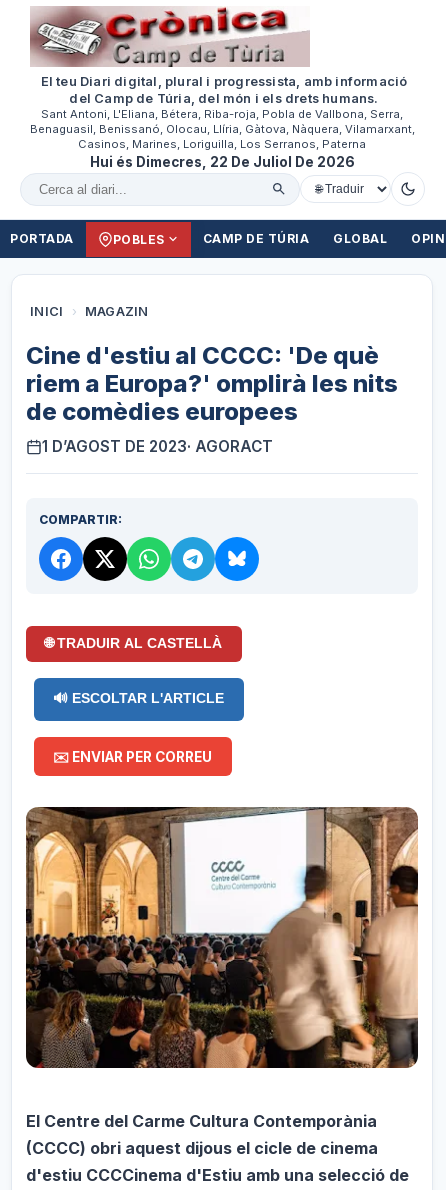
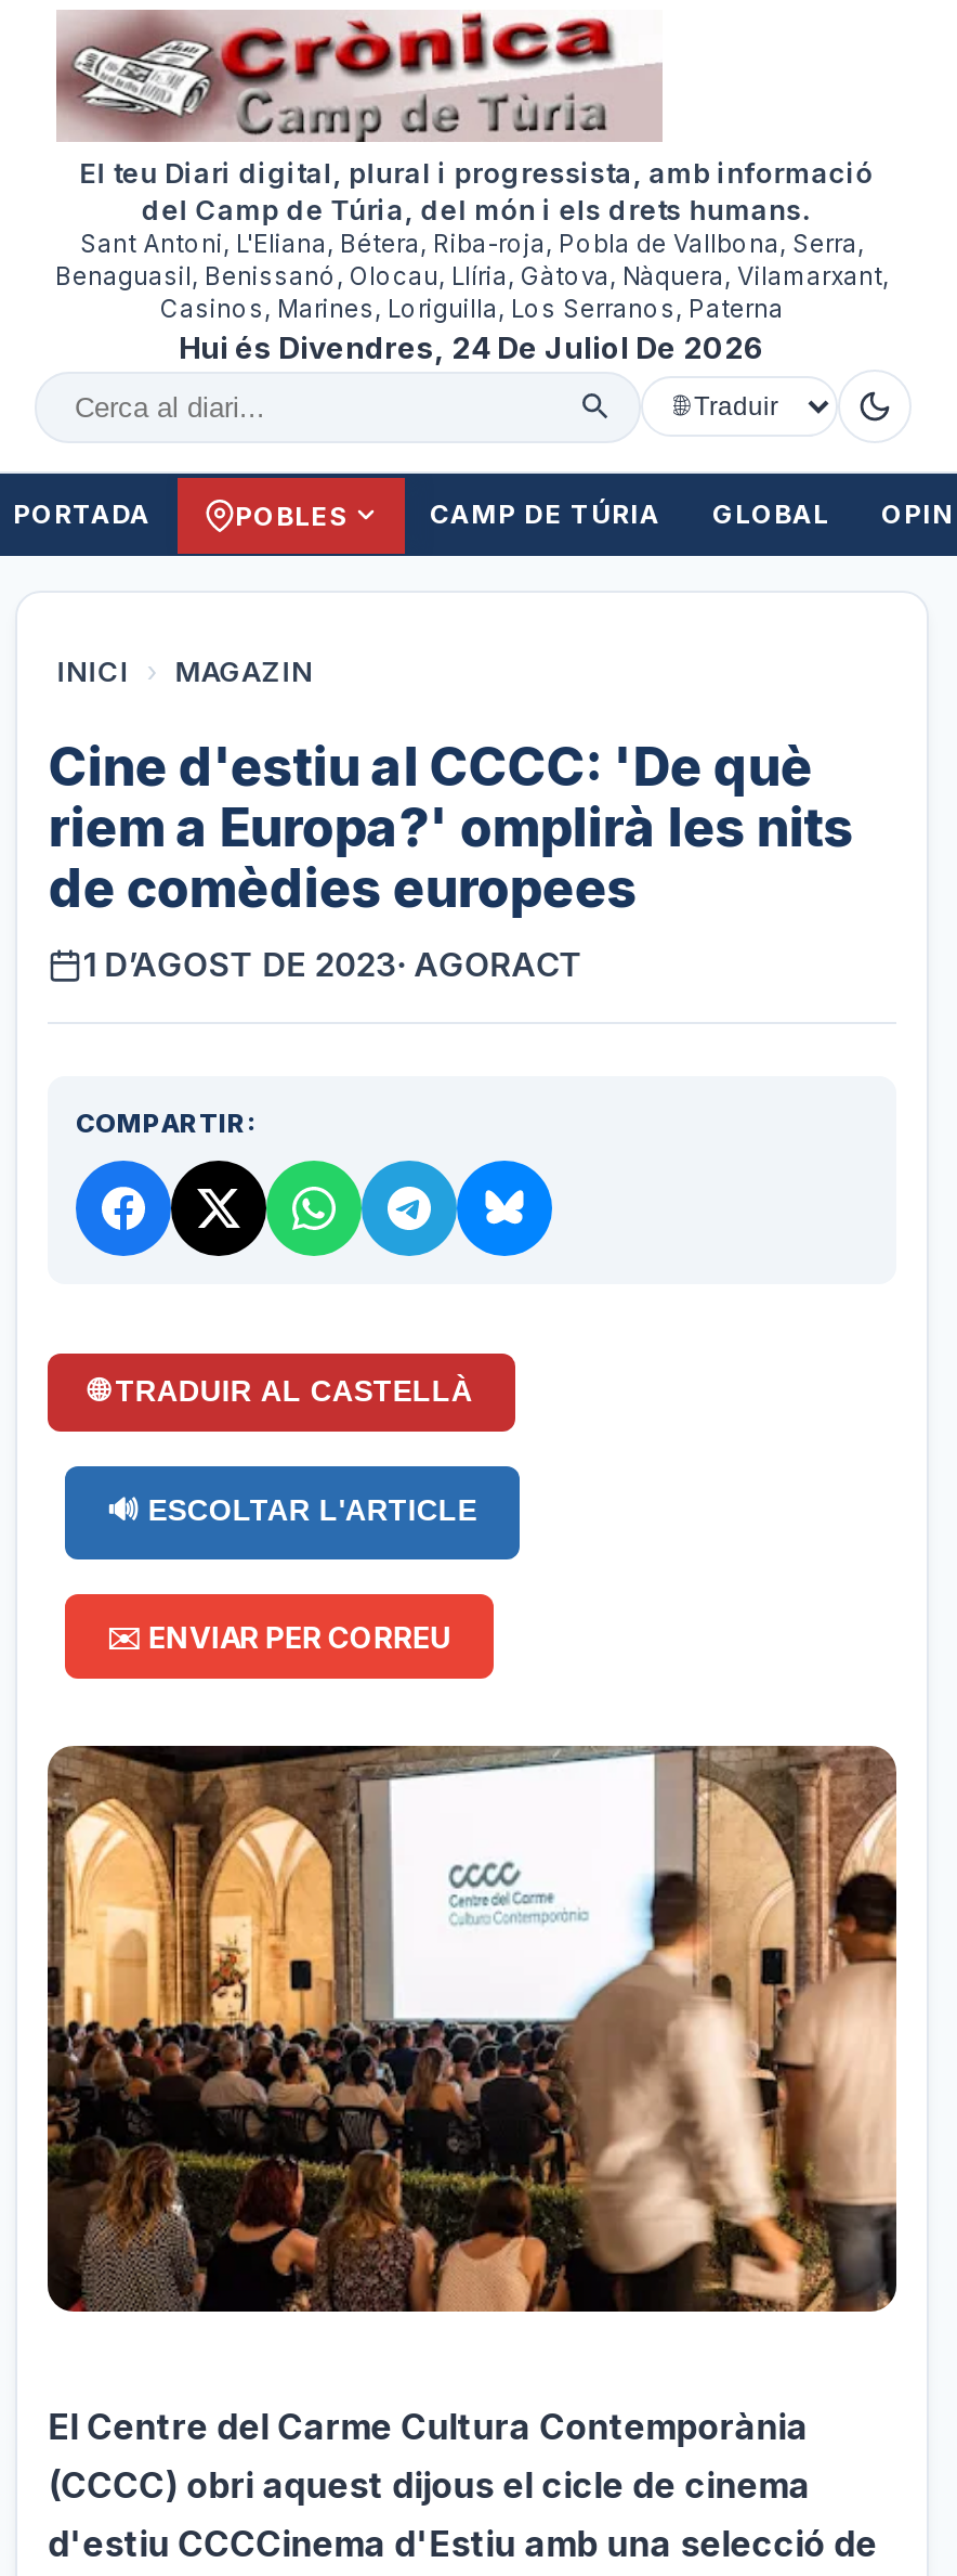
- Hui és Dimecres, 22 De Juliol De 2026
+ Hui és Divendres, 24 De Juliol De 2026
